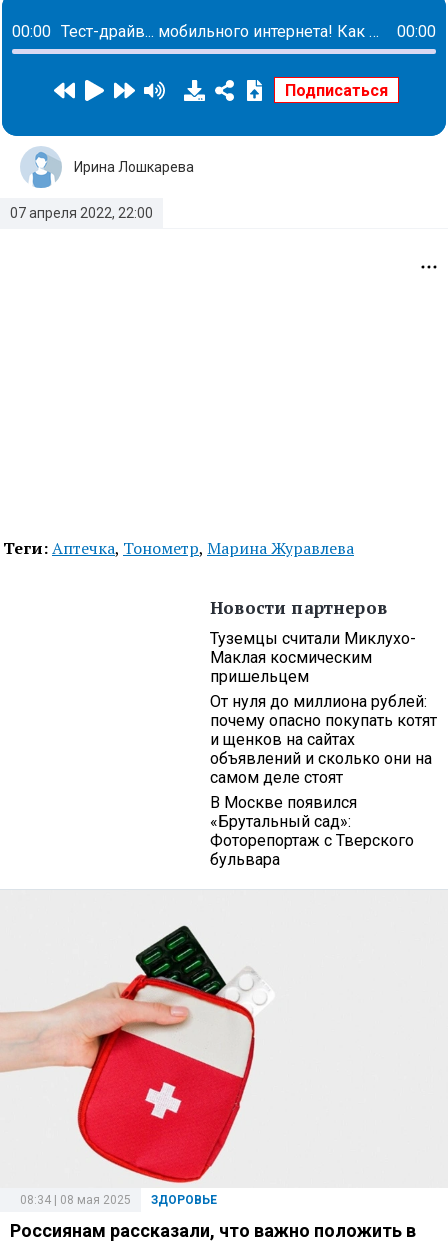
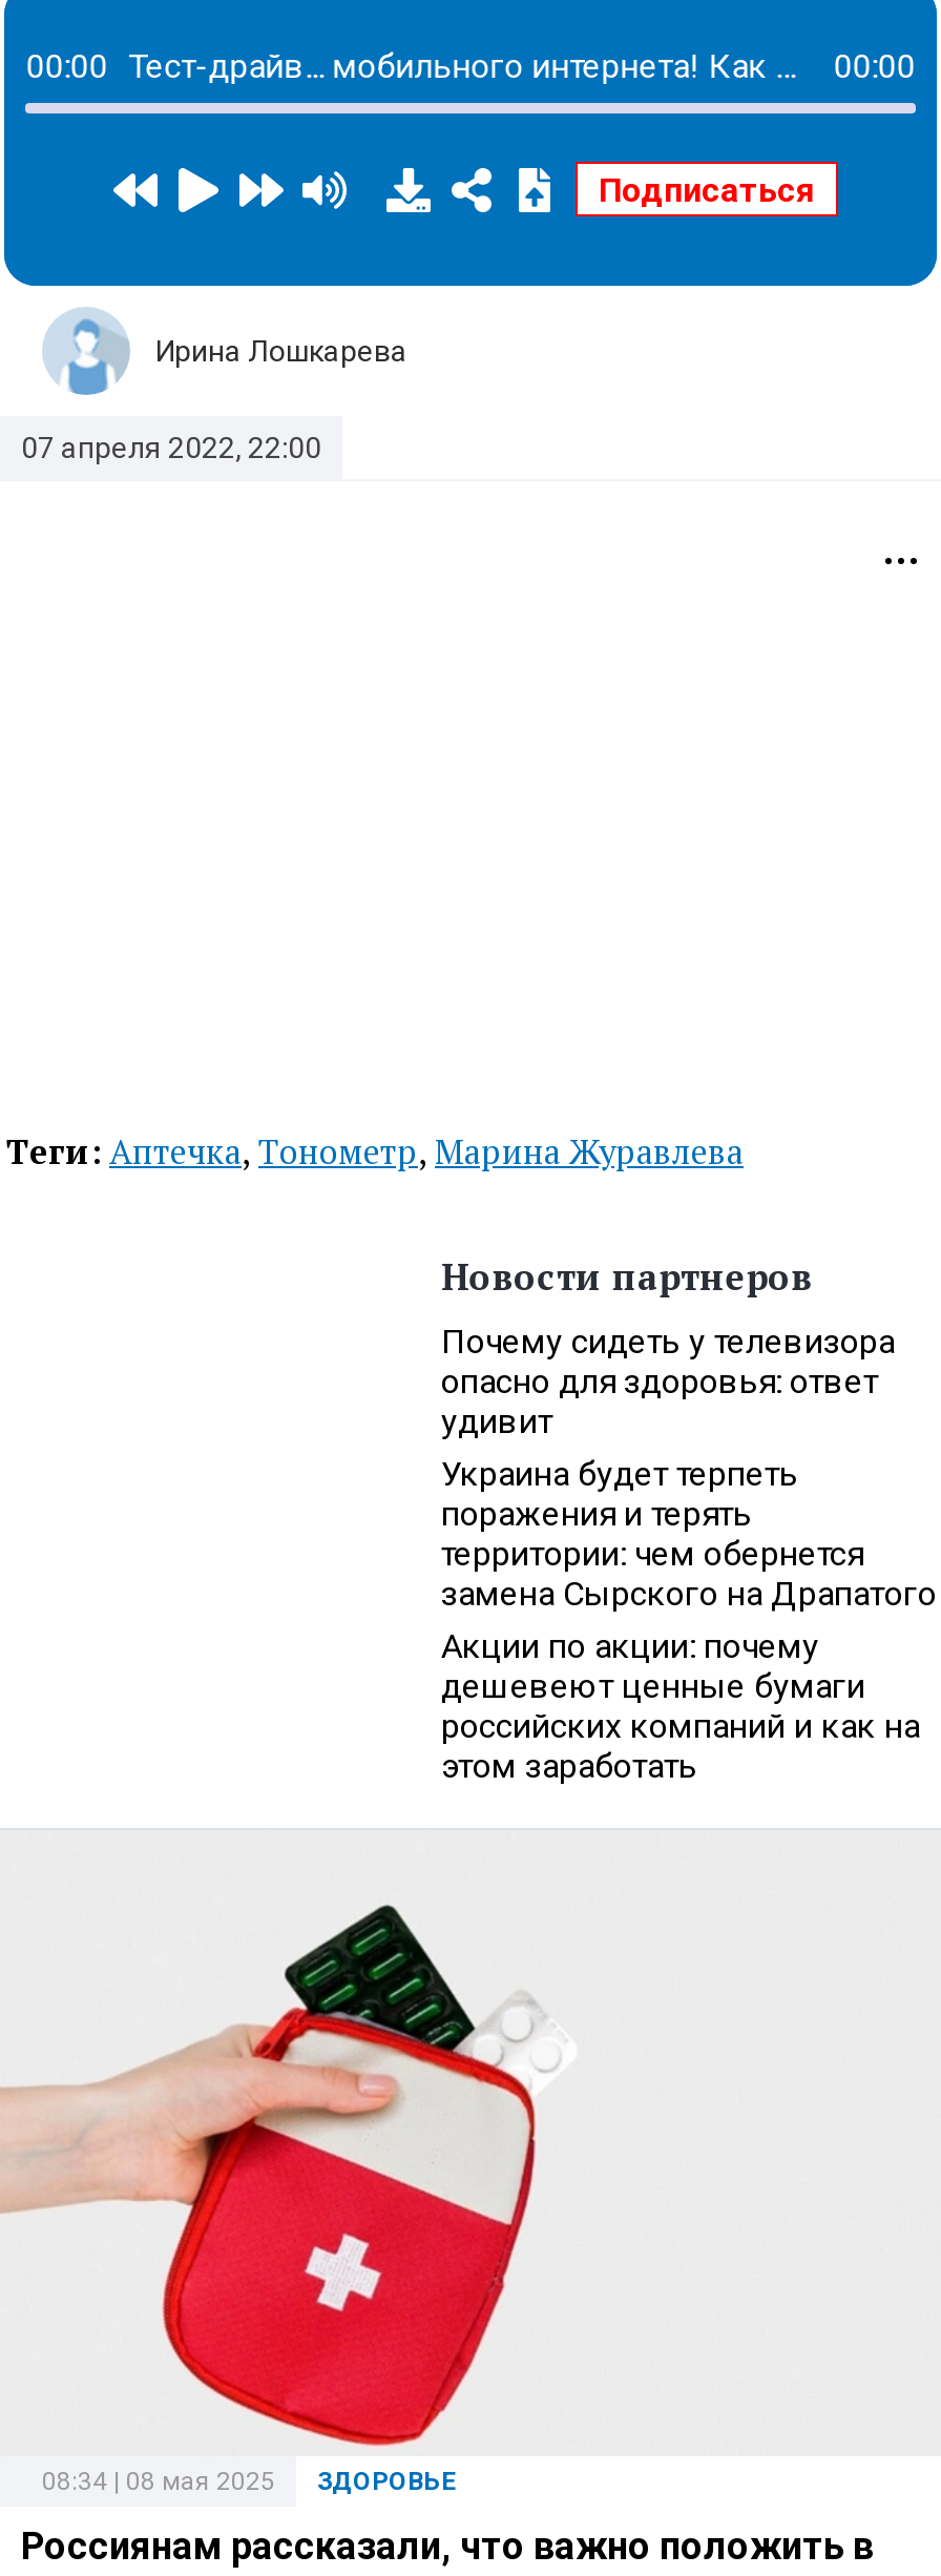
- Туземцы считали Миклухо-
- Маклая космическим
- пришельцем
- От нуля до миллиона рублей:
- почему опасно покупать котят
- и щенков на сайтах
- объявлений и сколько они на
- самом деле стоят
- В Москве появился
- «Брутальный сад»:
- Фоторепортаж с Тверского
- бульвара
+ Почему сидеть у телевизора
+ опасно для здоровья: ответ
+ удивит
+ Украина будет терпеть
+ поражения и терять
+ территории: чем обернется
+ замена Сырского на Драпатого
+ Акции по акции: почему
+ дешевеют ценные бумаги
+ российских компаний и как на
+ этом заработать
